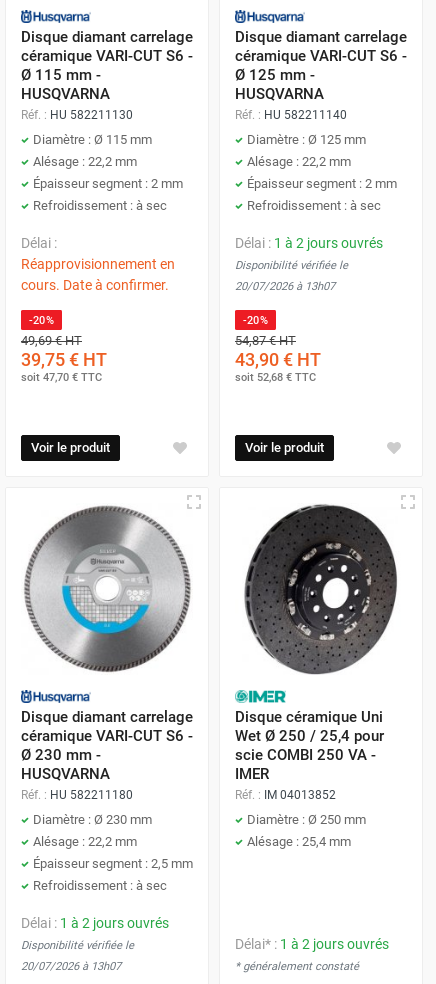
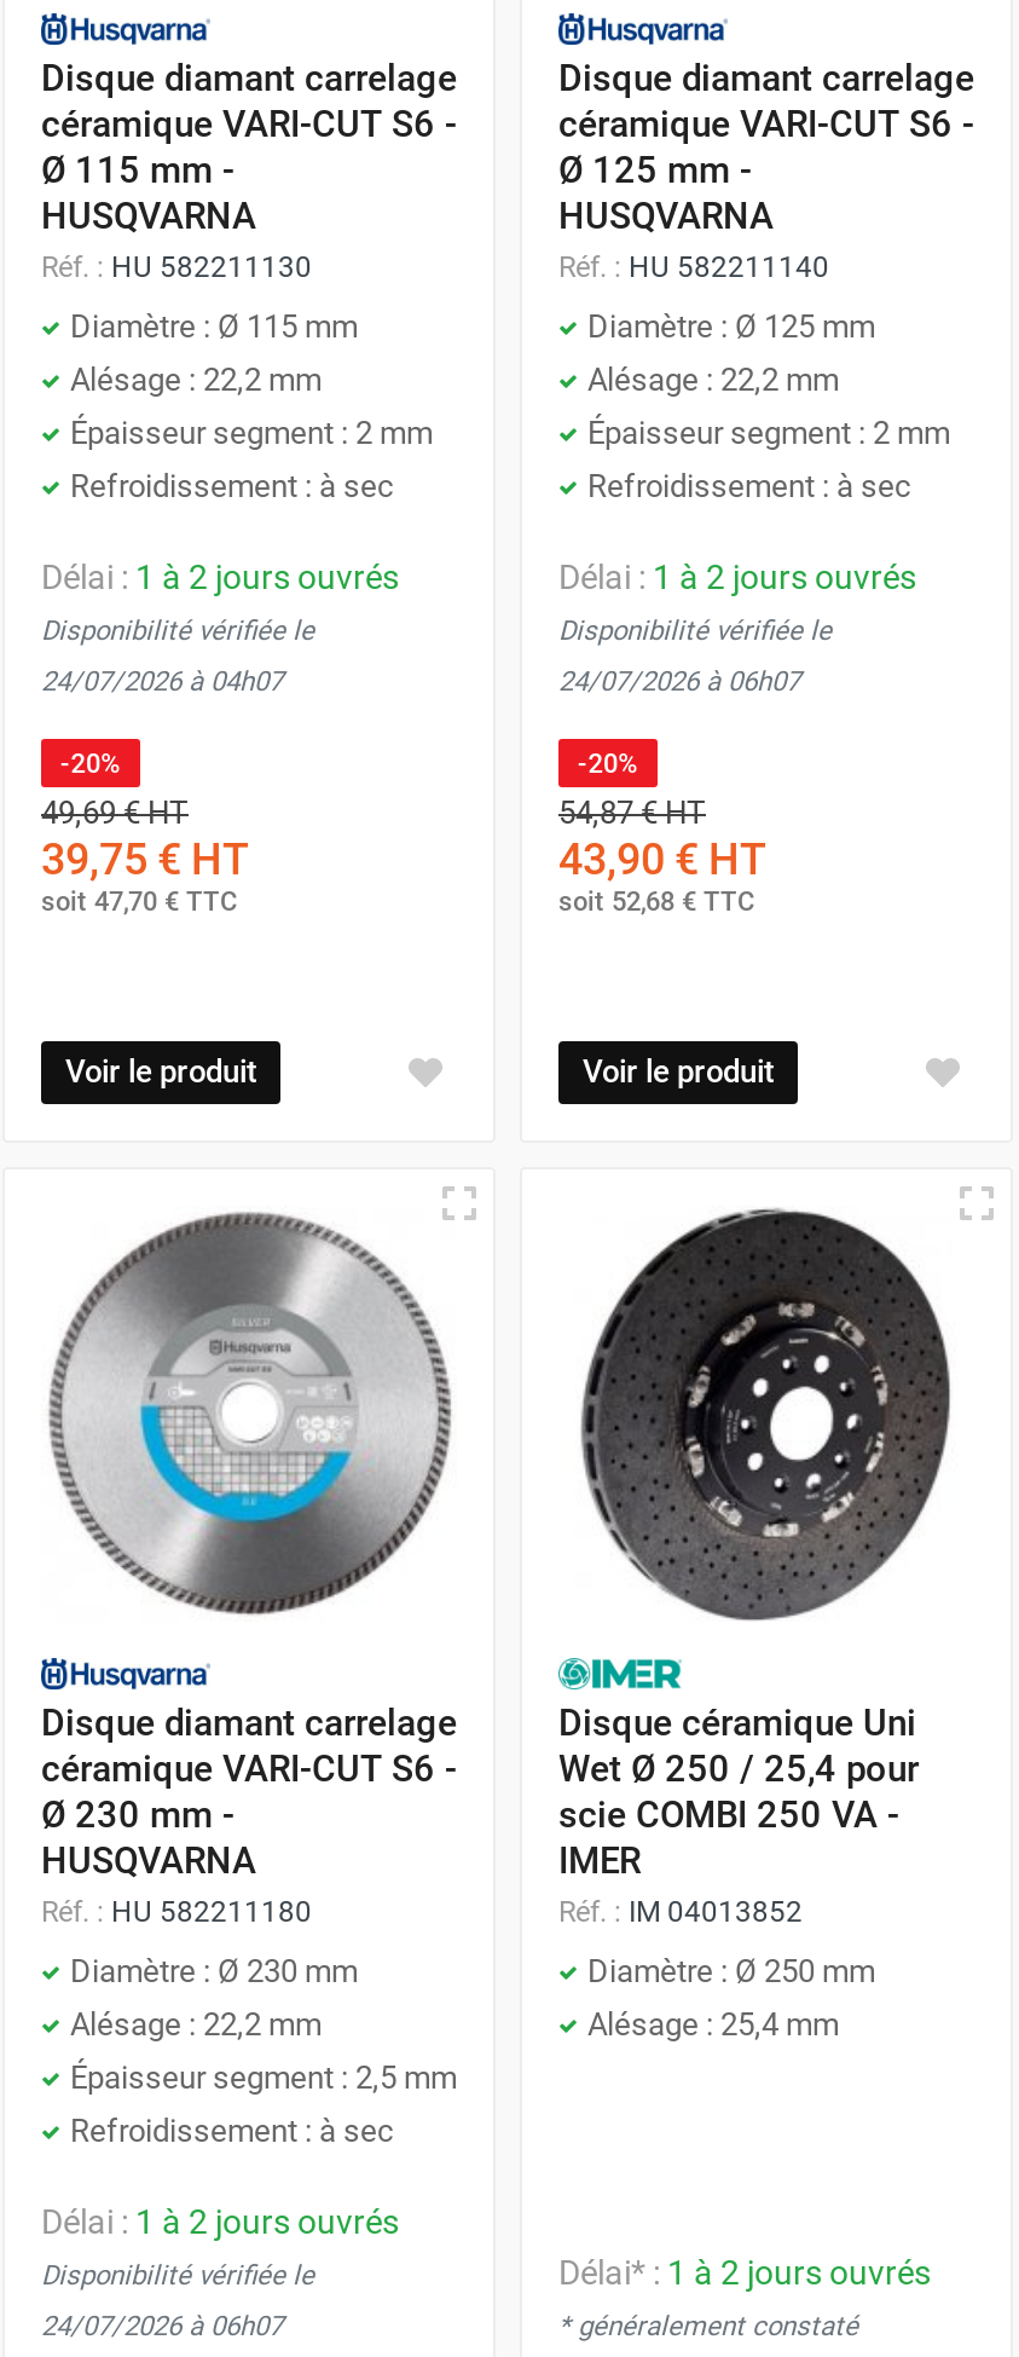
- Délai :
- Réapprovisionnement en
- cours. Date à confirmer.
+ Délai : 1 à 2 jours ouvrés
+ Disponibilité vérifiée le
+ 24/07/2026 à 04h07

- 20/07/2026 à 13h07
+ 24/07/2026 à 06h07

- 20/07/2026 à 13h07
+ 24/07/2026 à 06h07
